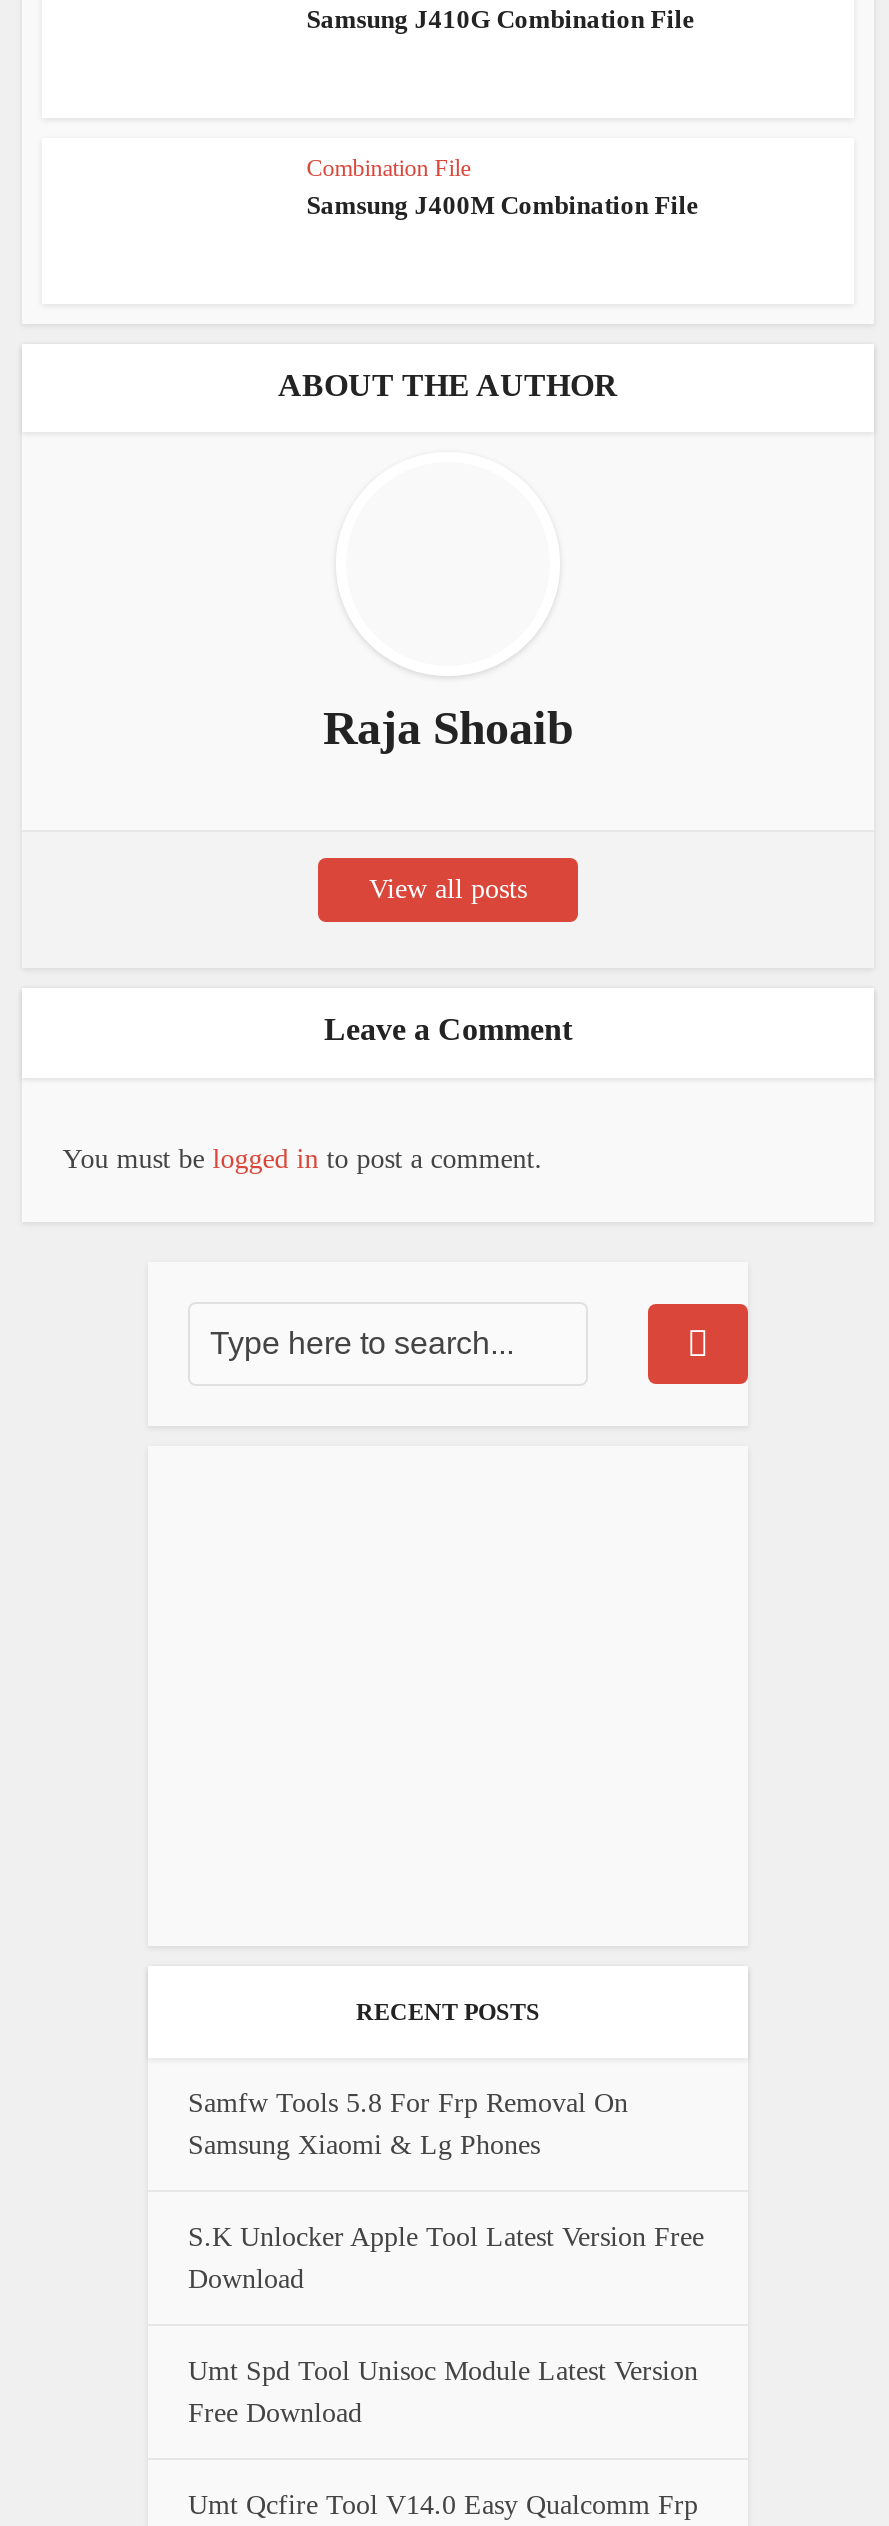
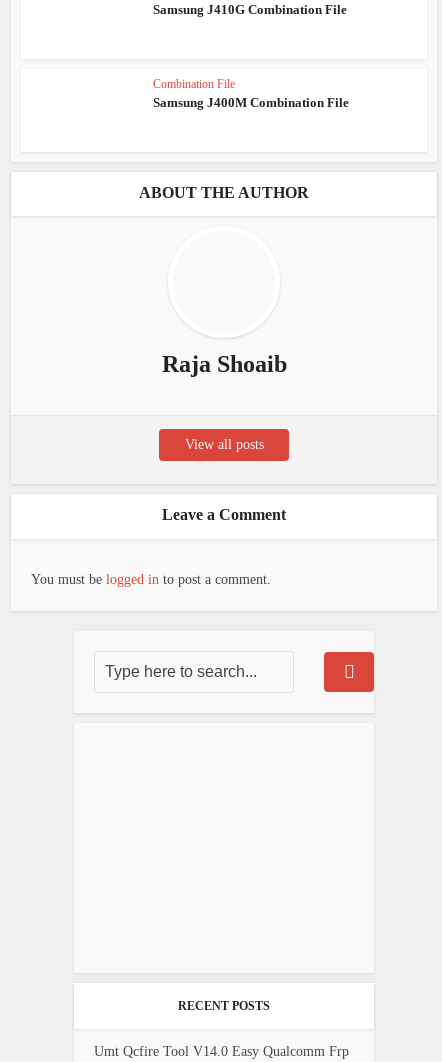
- Samfw Tools 5.8 For Frp Removal On
- Samsung Xiaomi & Lg Phones
- S.K Unlocker Apple Tool Latest Version Free
- Download
- Umt Spd Tool Unisoc Module Latest Version
- Free Download
